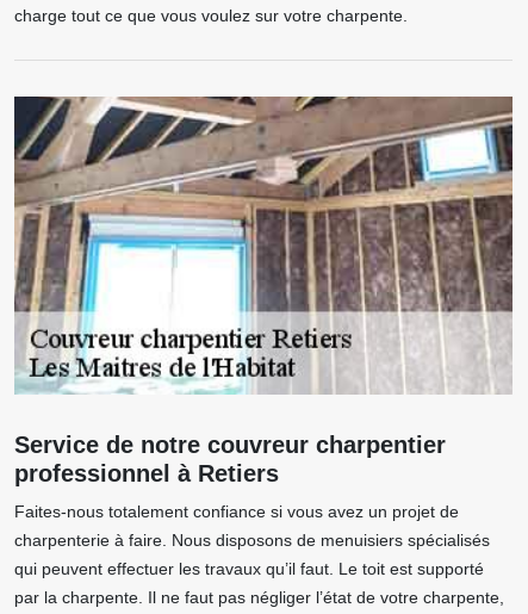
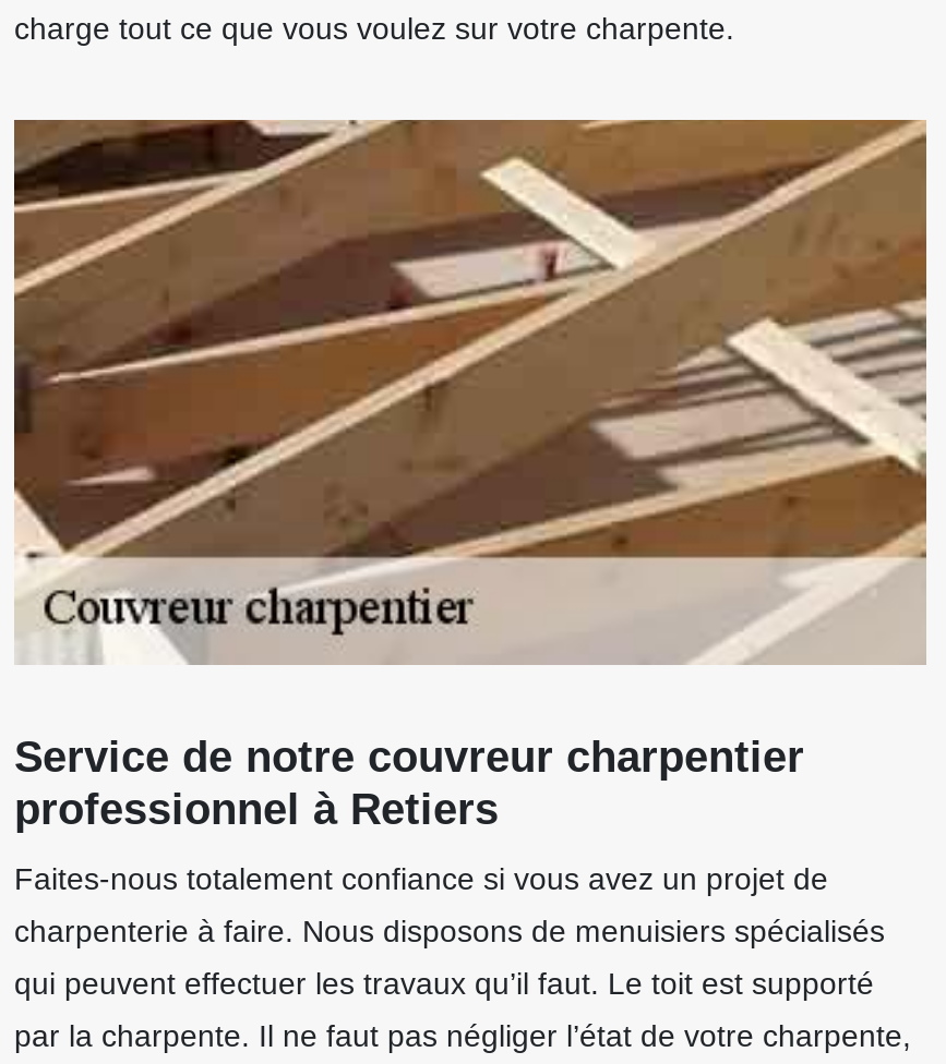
- [image]
+ [image]
